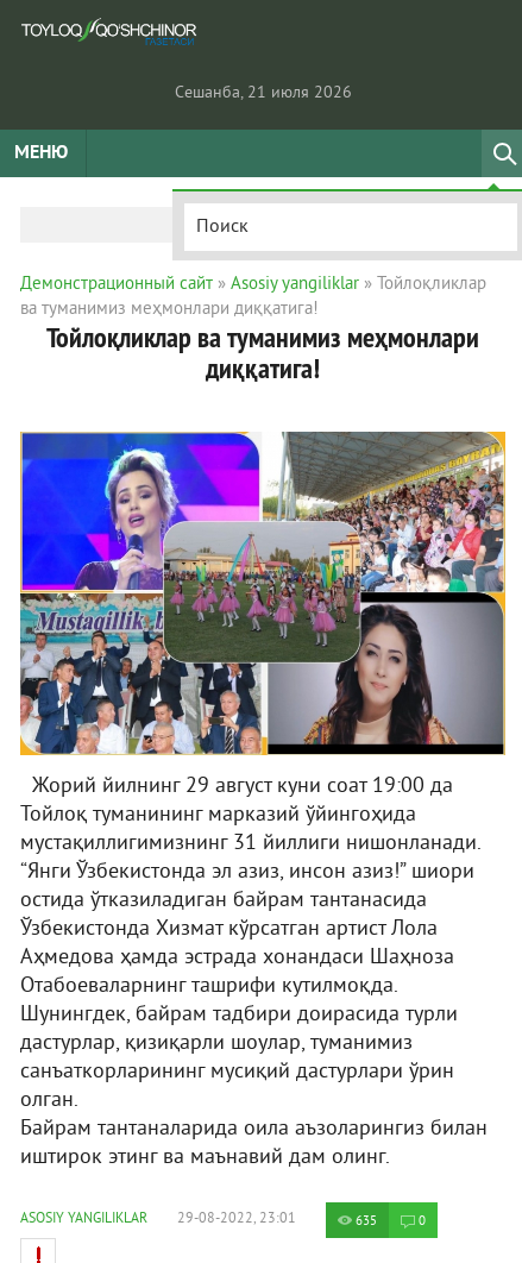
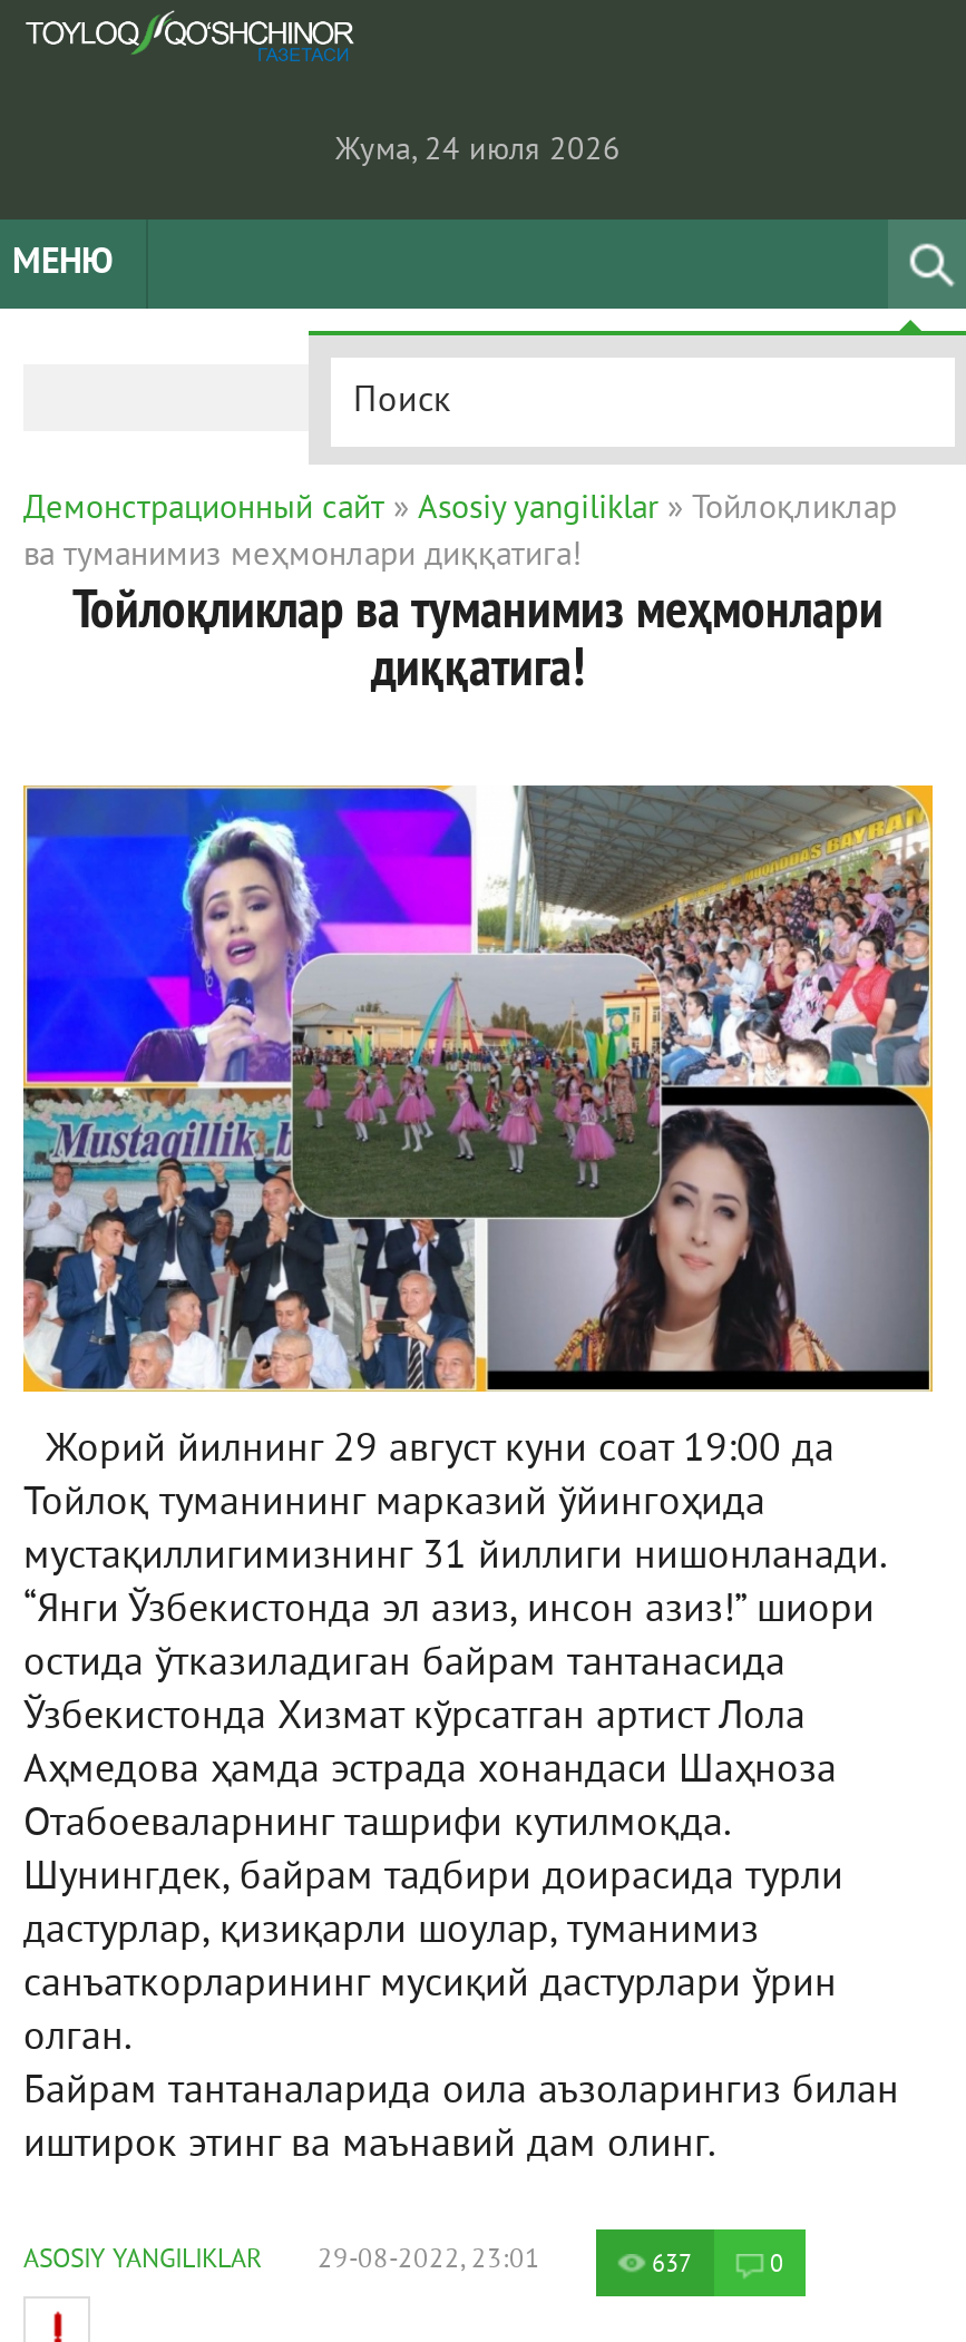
- Сешанба, 21 июля 2026
+ Жума, 24 июля 2026

- 635
+ 637
